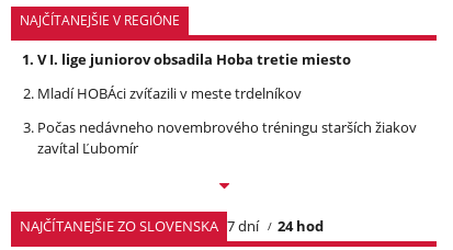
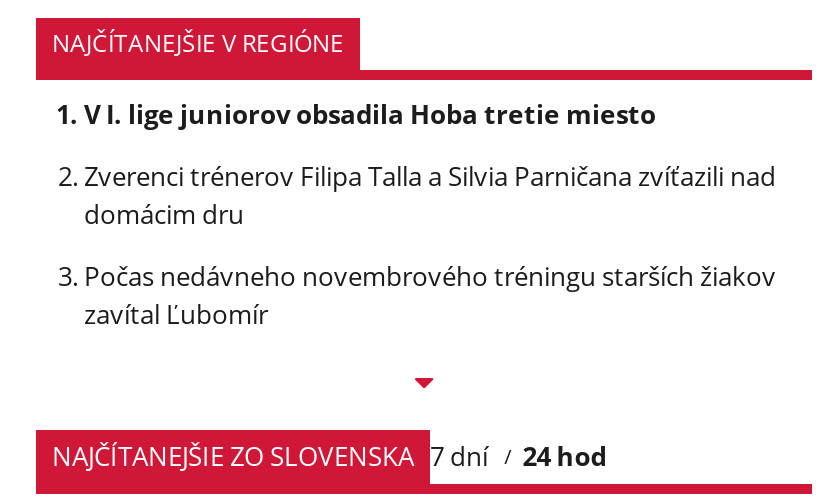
- Mladí HOBÁci zvíťazili v meste trdelníkov
+ Zverenci trénerov Filipa Talla a Silvia Parničana zvíťazili nad
+ domácim dru
